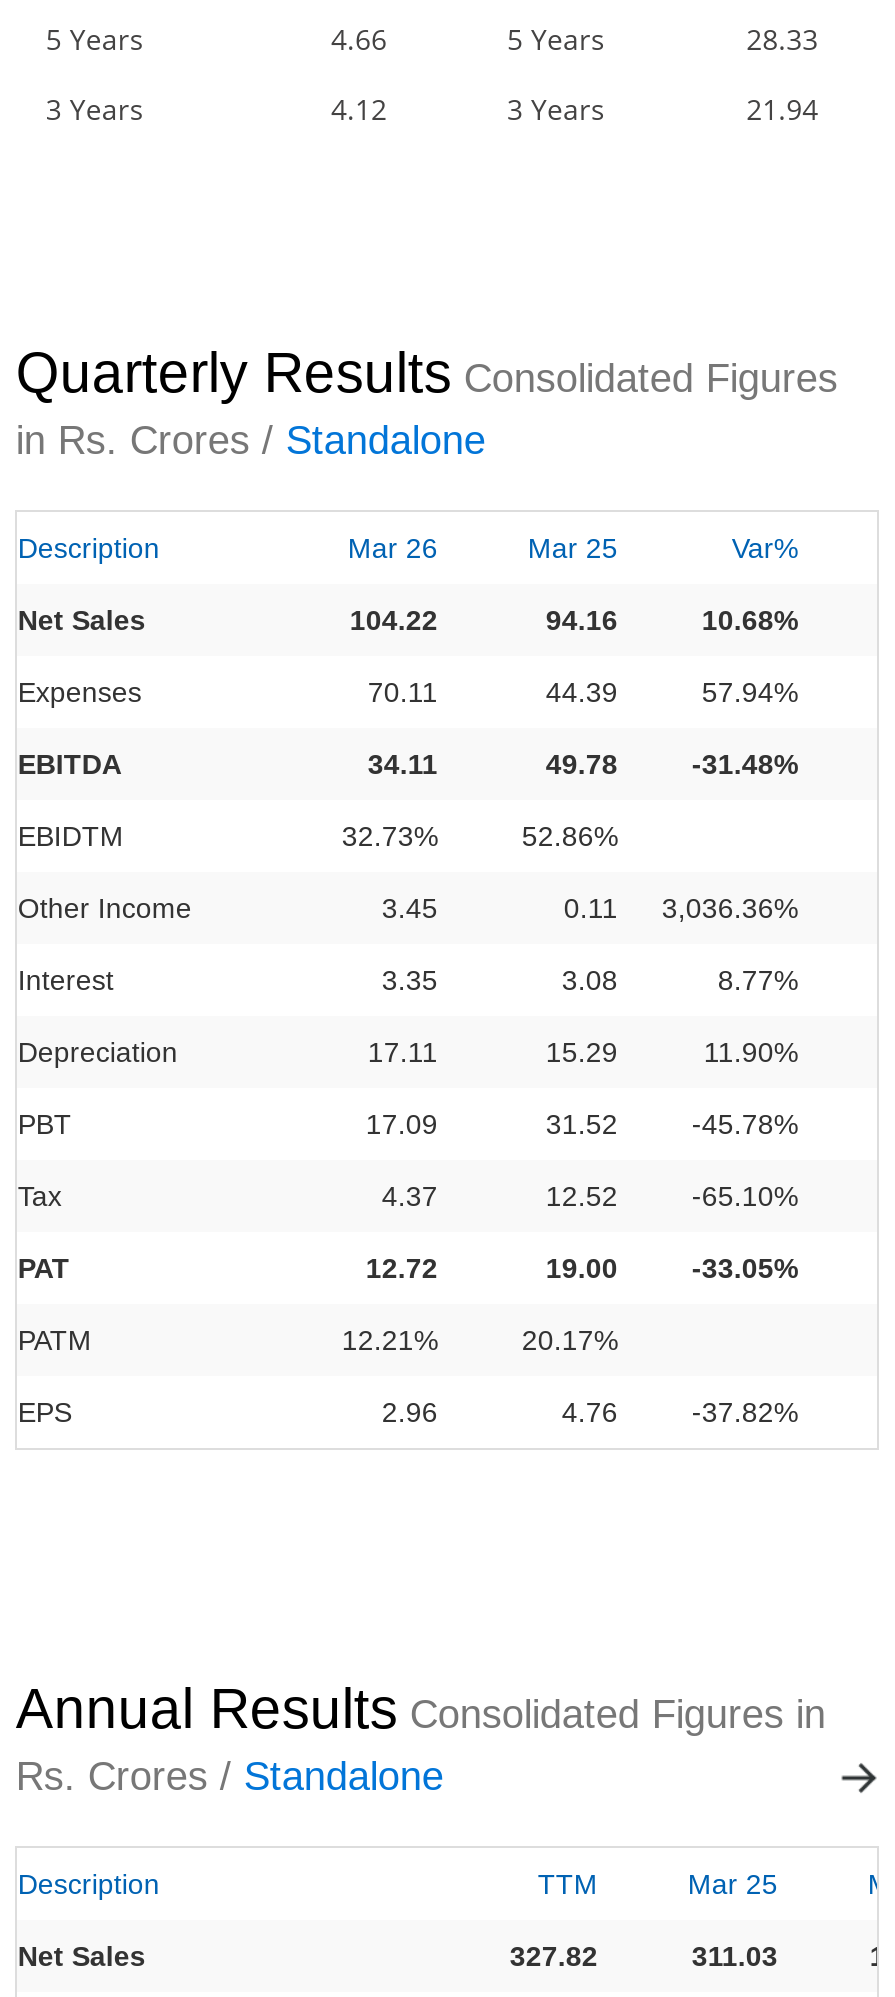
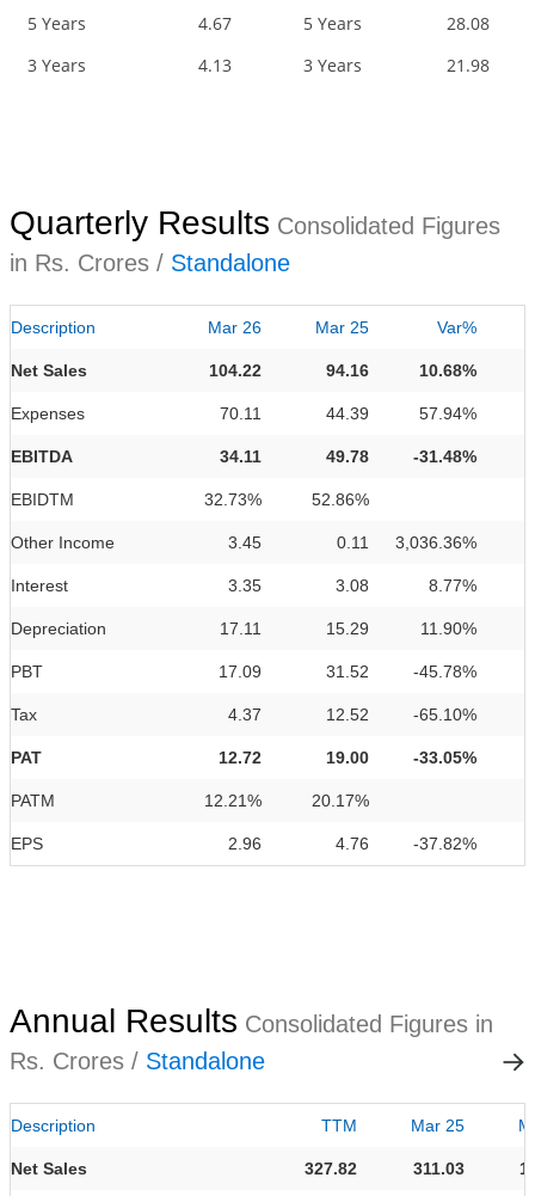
- 4.66
+ 4.67

- 28.33
+ 28.08

- 4.12
+ 4.13

- 21.94
+ 21.98
